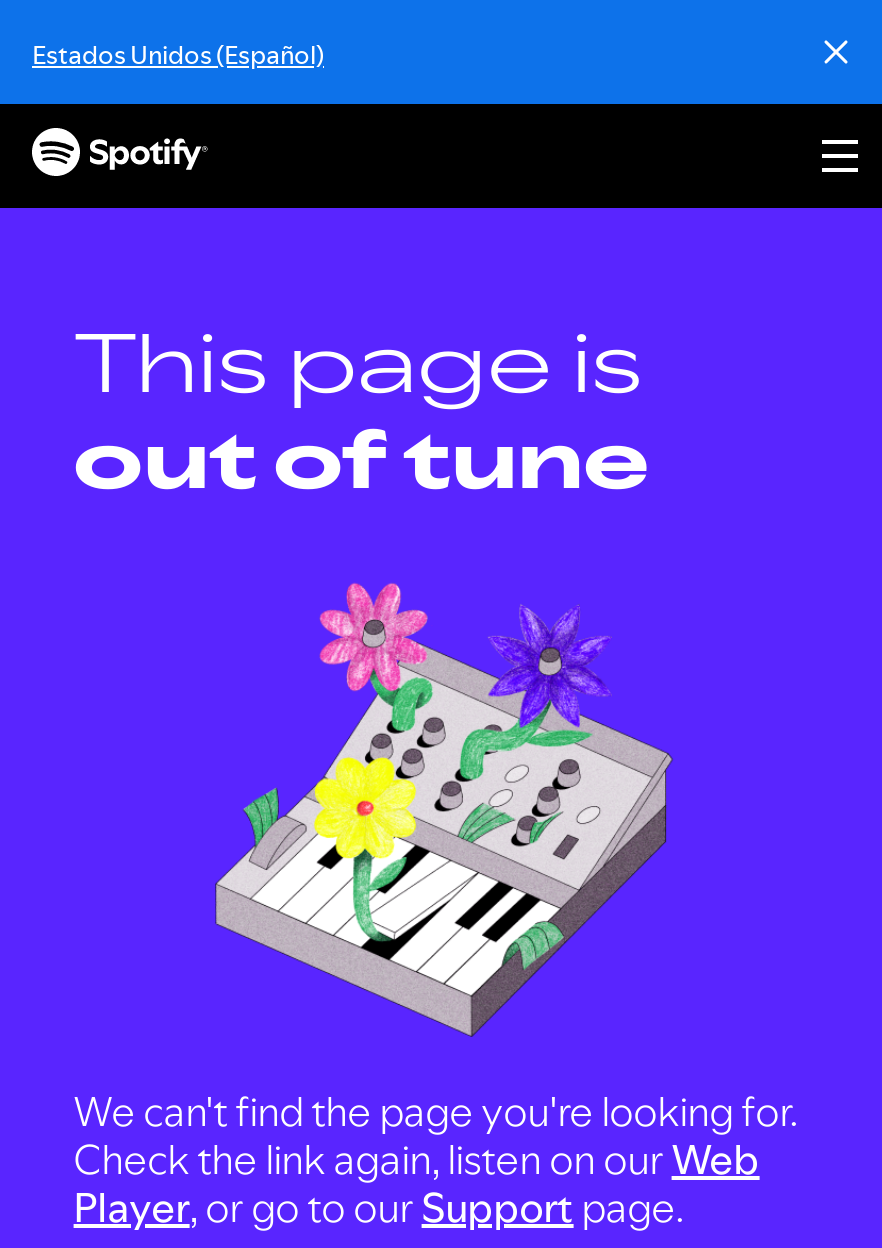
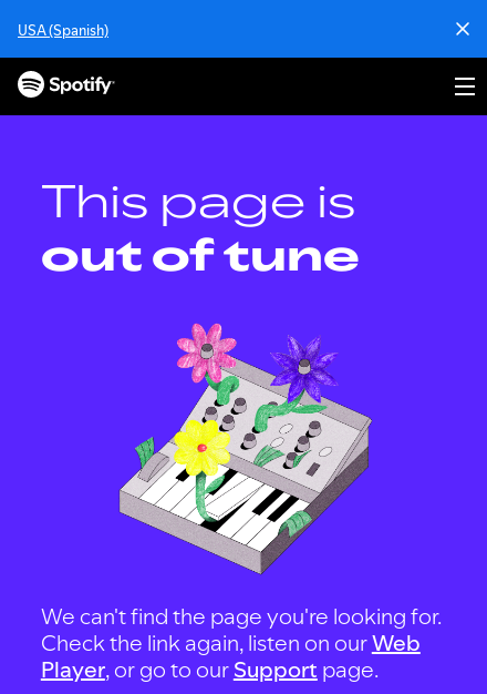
- Estados Unidos (Español)
+ USA (Spanish)
